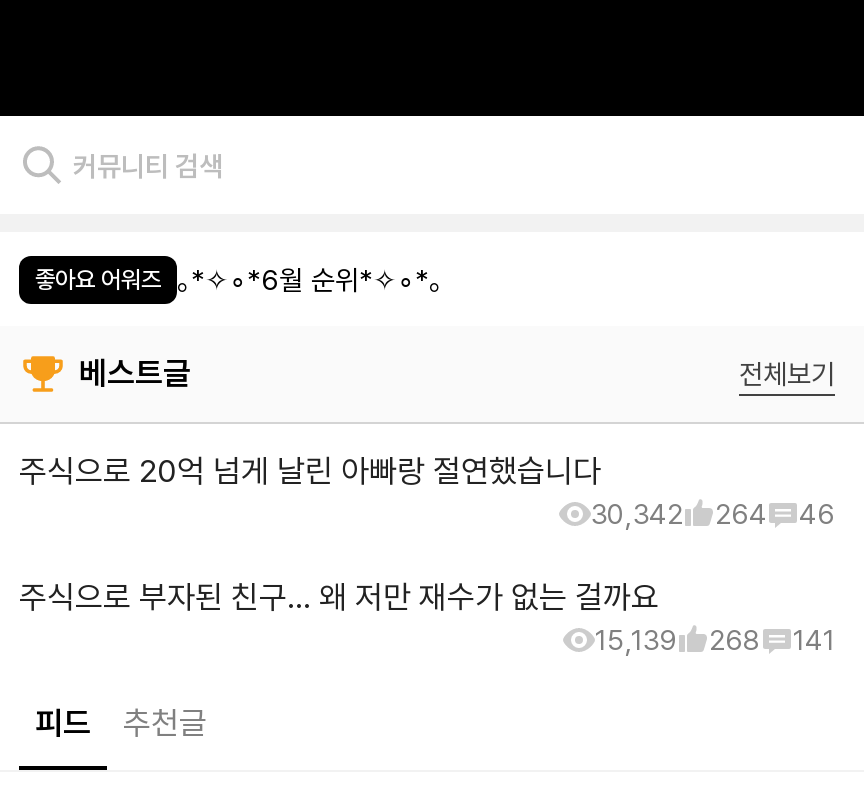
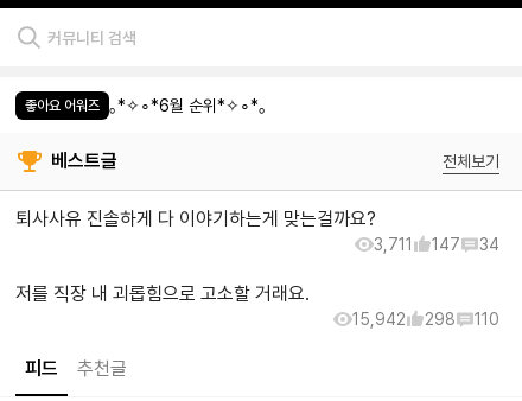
- 주식으로 20억 넘게 날린 아빠랑 절연했습니다
- 30,342
- 264
- 46
+ 퇴사사유 진솔하게 다 이야기하는게 맞는걸까요?
+ 3,711
+ 147
+ 34

- 주식으로 부자된 친구... 왜 저만 재수가 없는 걸까요
- 15,139
- 268
- 141
+ 저를 직장 내 괴롭힘으로 고소할 거래요.
+ 15,942
+ 298
+ 110
